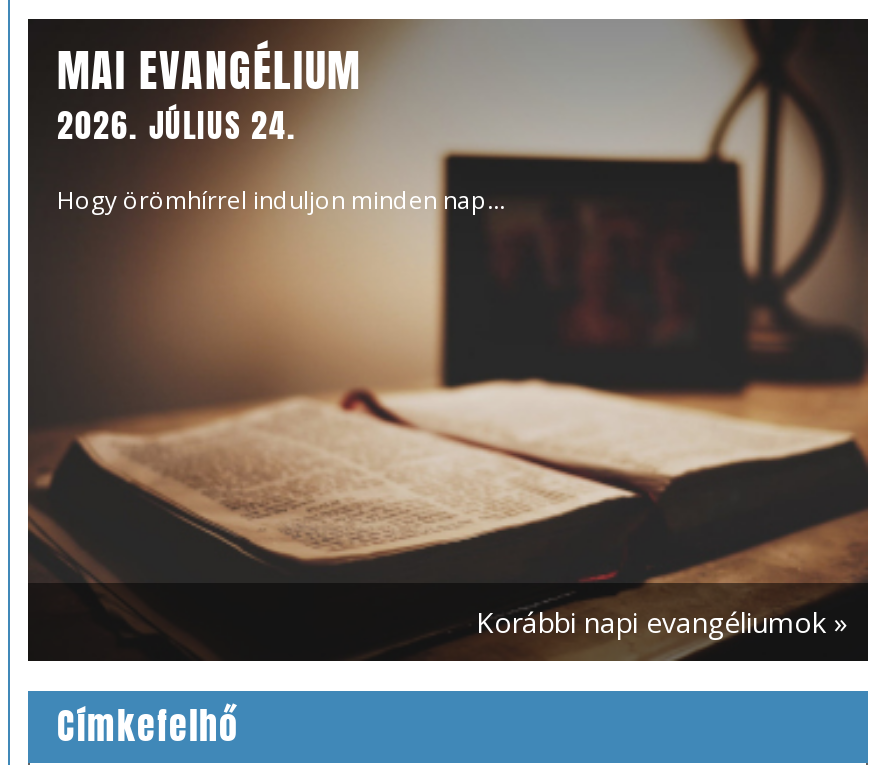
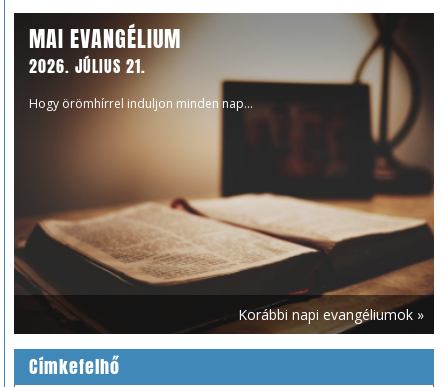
- 2026. JÚLIUS 24.
+ 2026. JÚLIUS 21.
